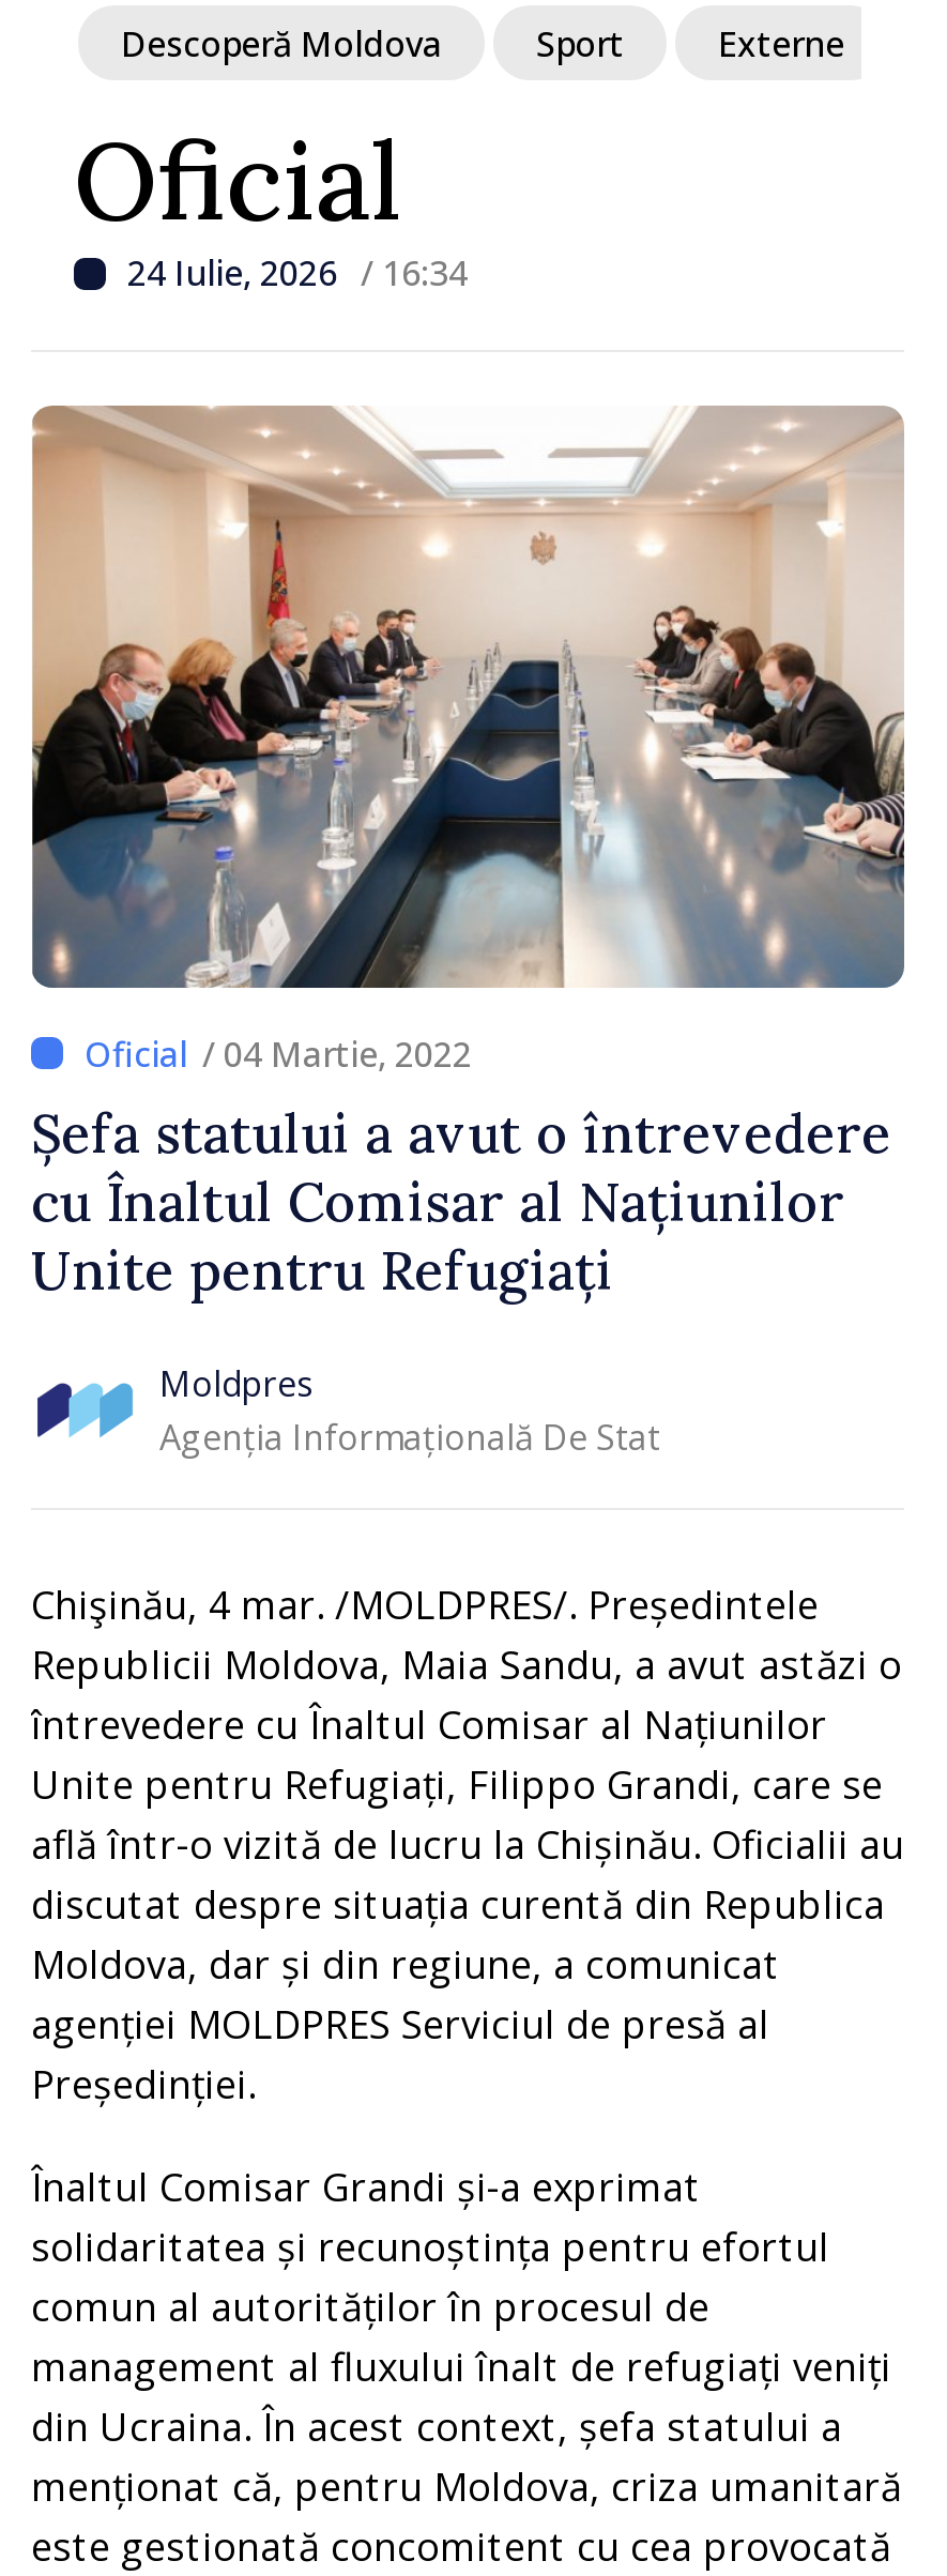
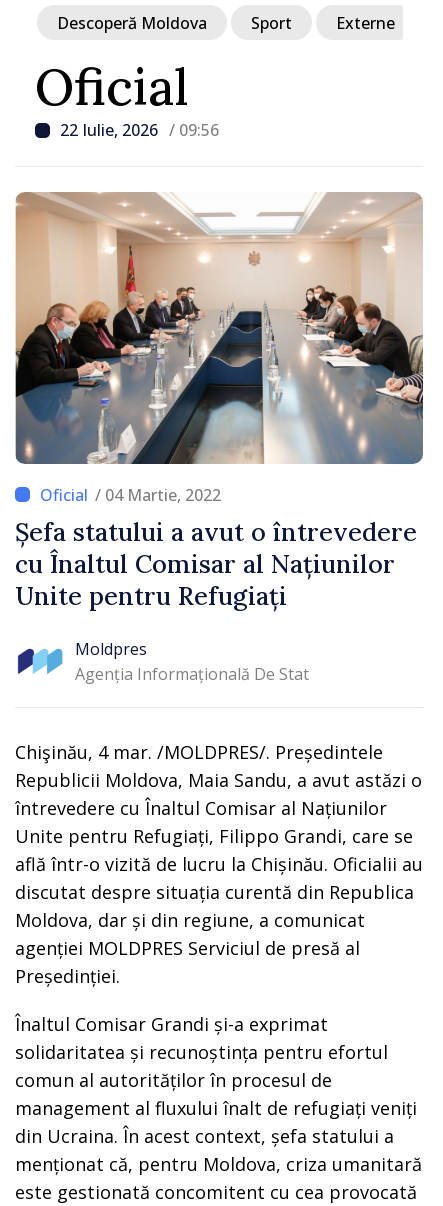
- 24 Iulie, 2026 / 16:34
+ 22 Iulie, 2026 / 09:56
